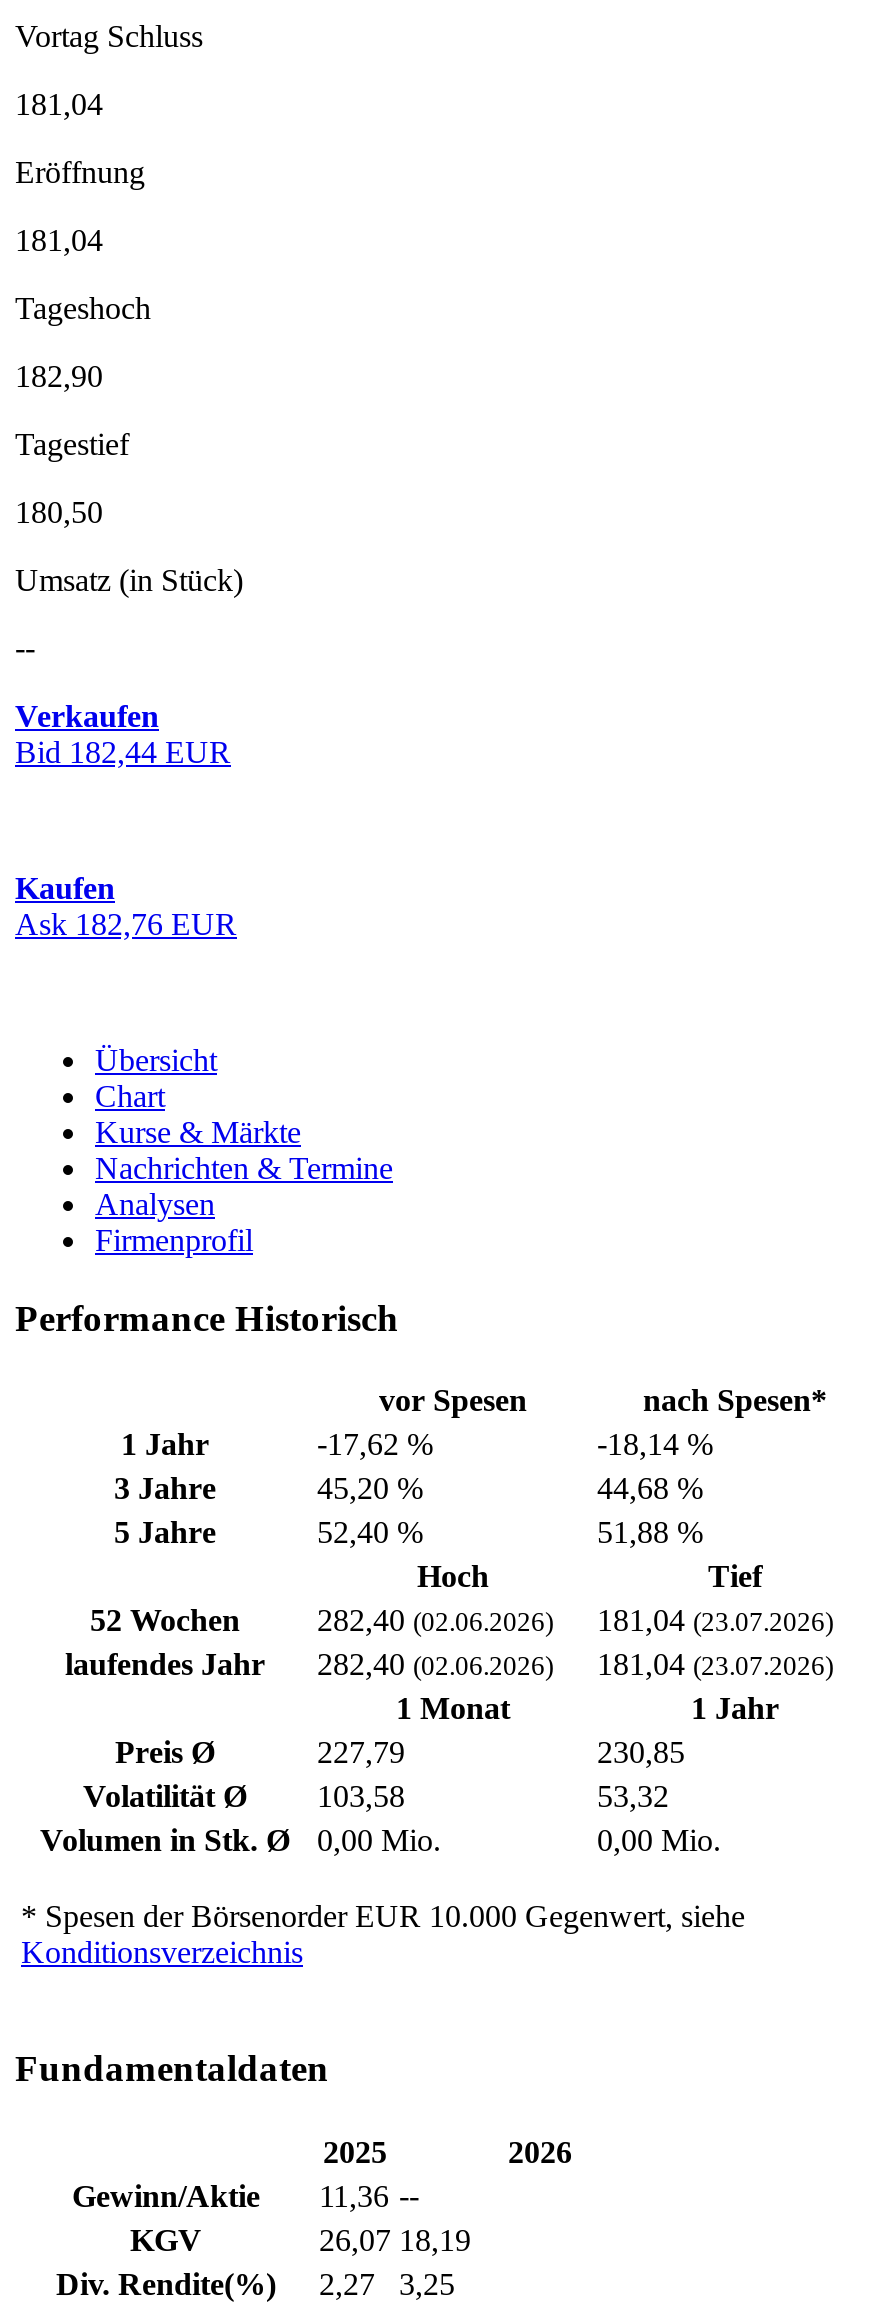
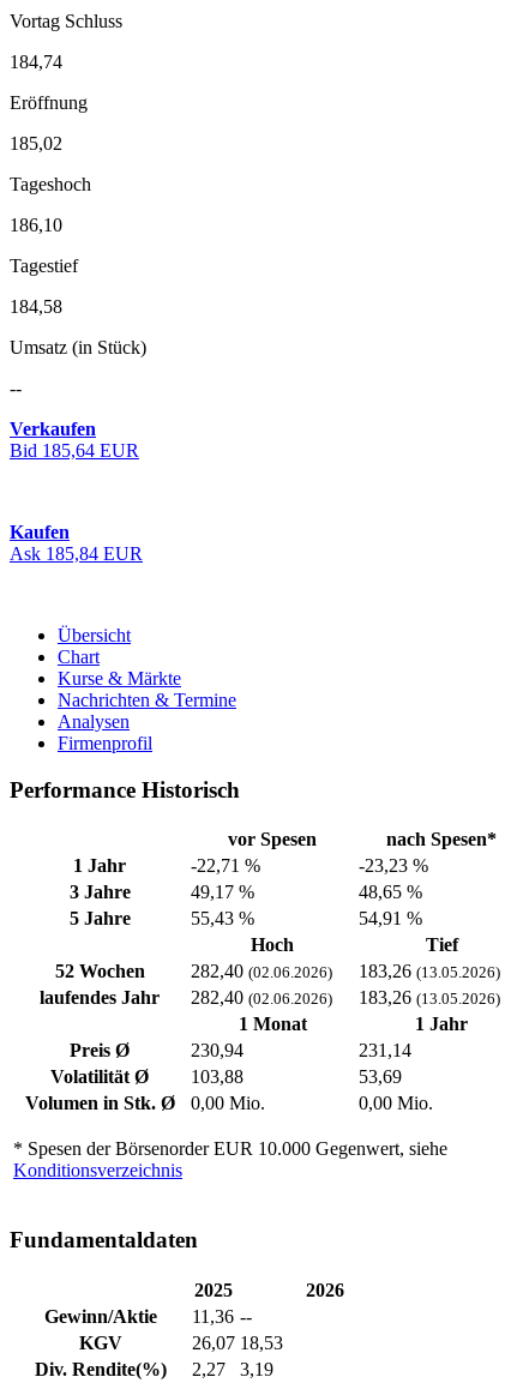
- 181,04
+ 184,74

- 181,04
+ 185,02

- 182,90
+ 186,10

- 180,50
+ 184,58

- Bid 182,44 EUR
+ Bid 185,64 EUR

- Ask 182,76 EUR
+ Ask 185,84 EUR

- -17,62 %
+ -22,71 %

- -18,14 %
+ -23,23 %

- 45,20 %
+ 49,17 %

- 44,68 %
+ 48,65 %

- 52,40 %
+ 55,43 %

- 51,88 %
+ 54,91 %

- 282,40 (02.06.2026) 181,04 (23.07.2026)
+ 282,40 (02.06.2026) 183,26 (13.05.2026)

- laufendes Jahr 282,40 (02.06.2026) 181,04 (23.07.2026)
+ laufendes Jahr 282,40 (02.06.2026) 183,26 (13.05.2026)

- 227,79
+ 230,94

- 230,85
+ 231,14

- 103,58
+ 103,88

- 53,32
+ 53,69

- 26,07 18,19
+ 26,07 18,53

- Div. Rendite(%) 2,27 3,25
+ Div. Rendite(%) 2,27 3,19
